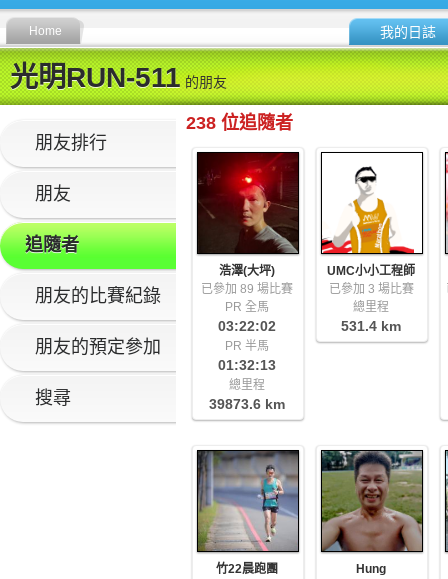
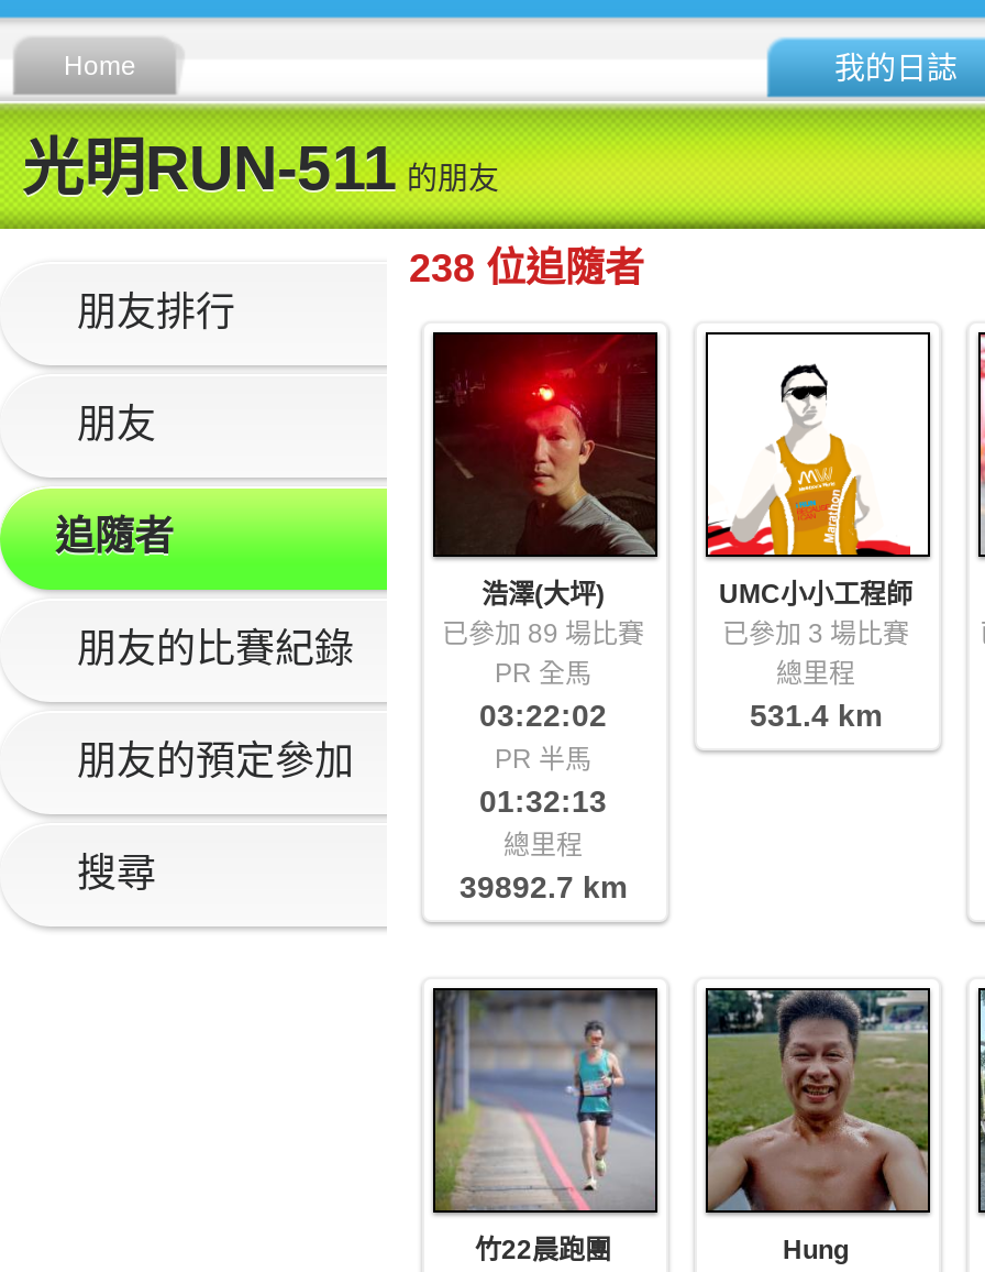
- 39873.6 km
+ 39892.7 km
